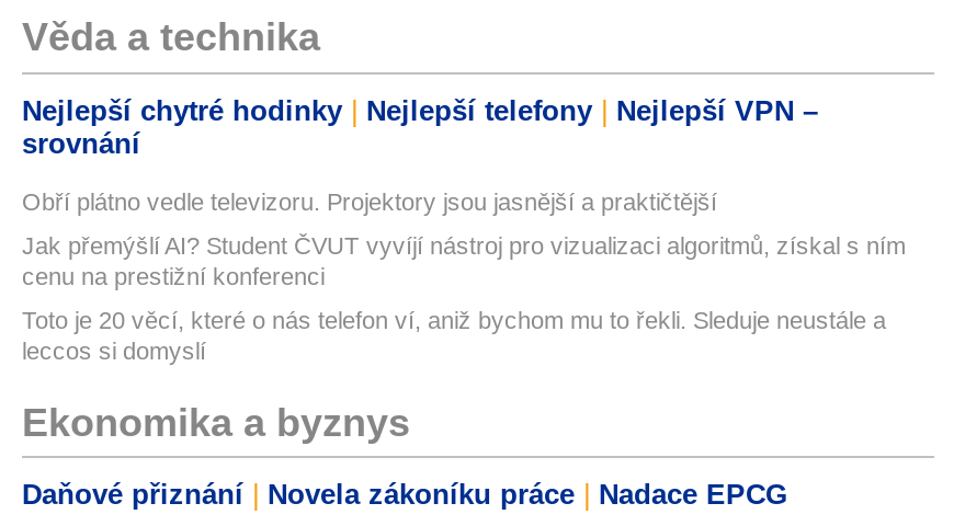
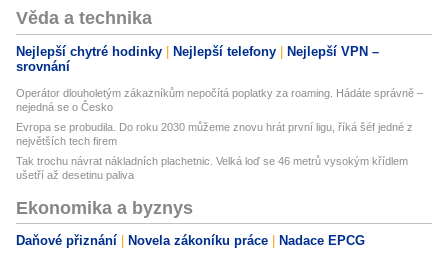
- Obří plátno vedle televizoru. Projektory jsou jasnější a praktičtější
+ Operátor dlouholetým zákazníkům nepočítá poplatky za roaming. Hádáte správně –
+ nejedná se o Česko

- Jak přemýšlí AI? Student ČVUT vyvíjí nástroj pro vizualizaci algoritmů, získal s ním
- cenu na prestižní konferenci
+ Evropa se probudila. Do roku 2030 můžeme znovu hrát první ligu, říká šéf jedné z
+ největších tech firem

- Toto je 20 věcí, které o nás telefon ví, aniž bychom mu to řekli. Sleduje neustále a
- leccos si domyslí
+ Tak trochu návrat nákladních plachetnic. Velká loď se 46 metrů vysokým křídlem
+ ušetří až desetinu paliva
